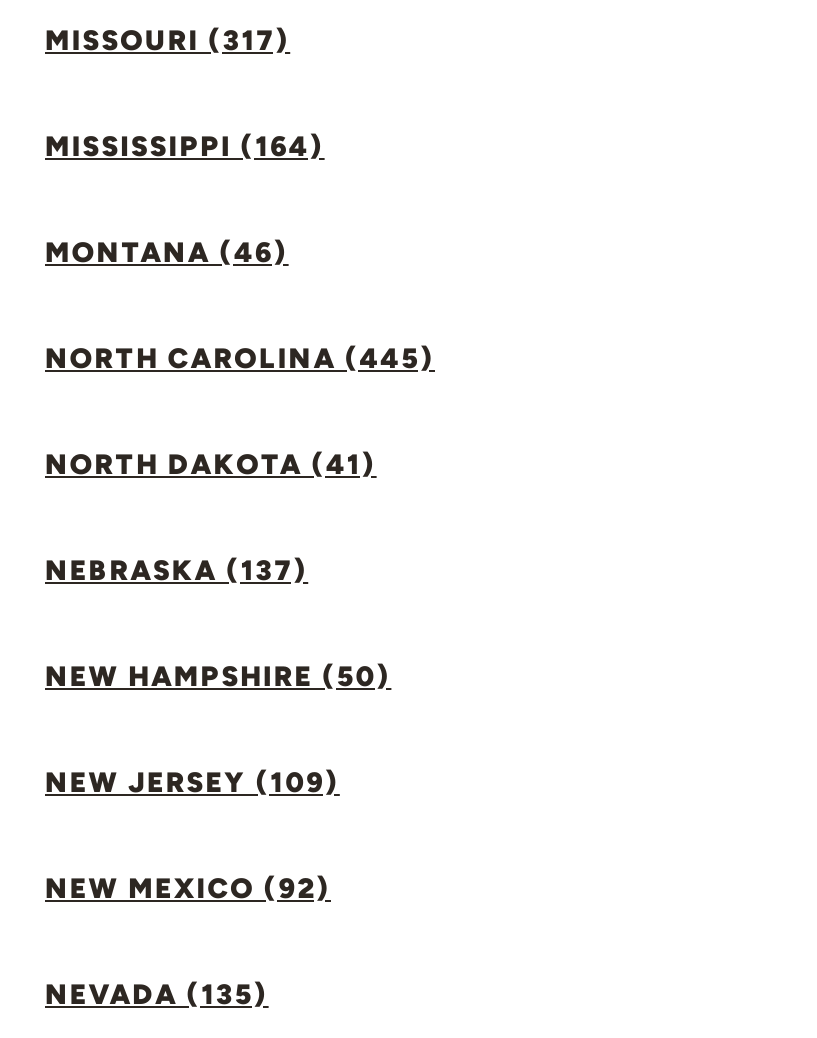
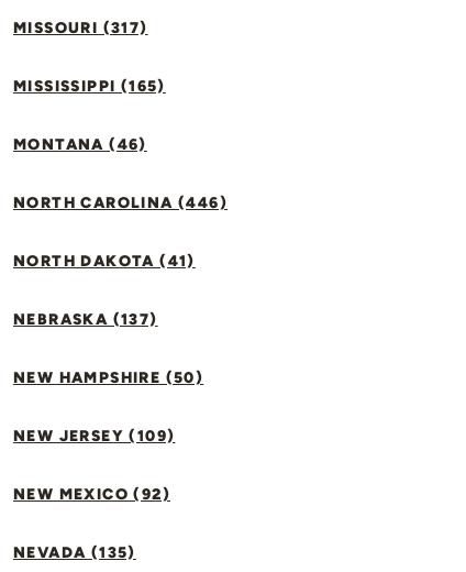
- MISSISSIPPI (164)
+ MISSISSIPPI (165)

- NORTH CAROLINA (445)
+ NORTH CAROLINA (446)
